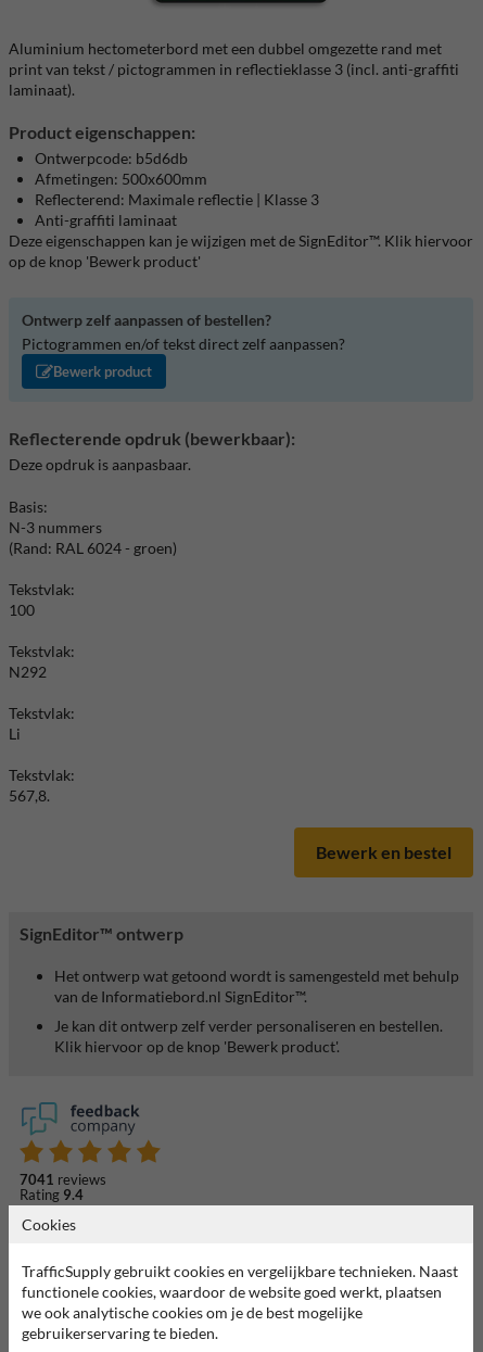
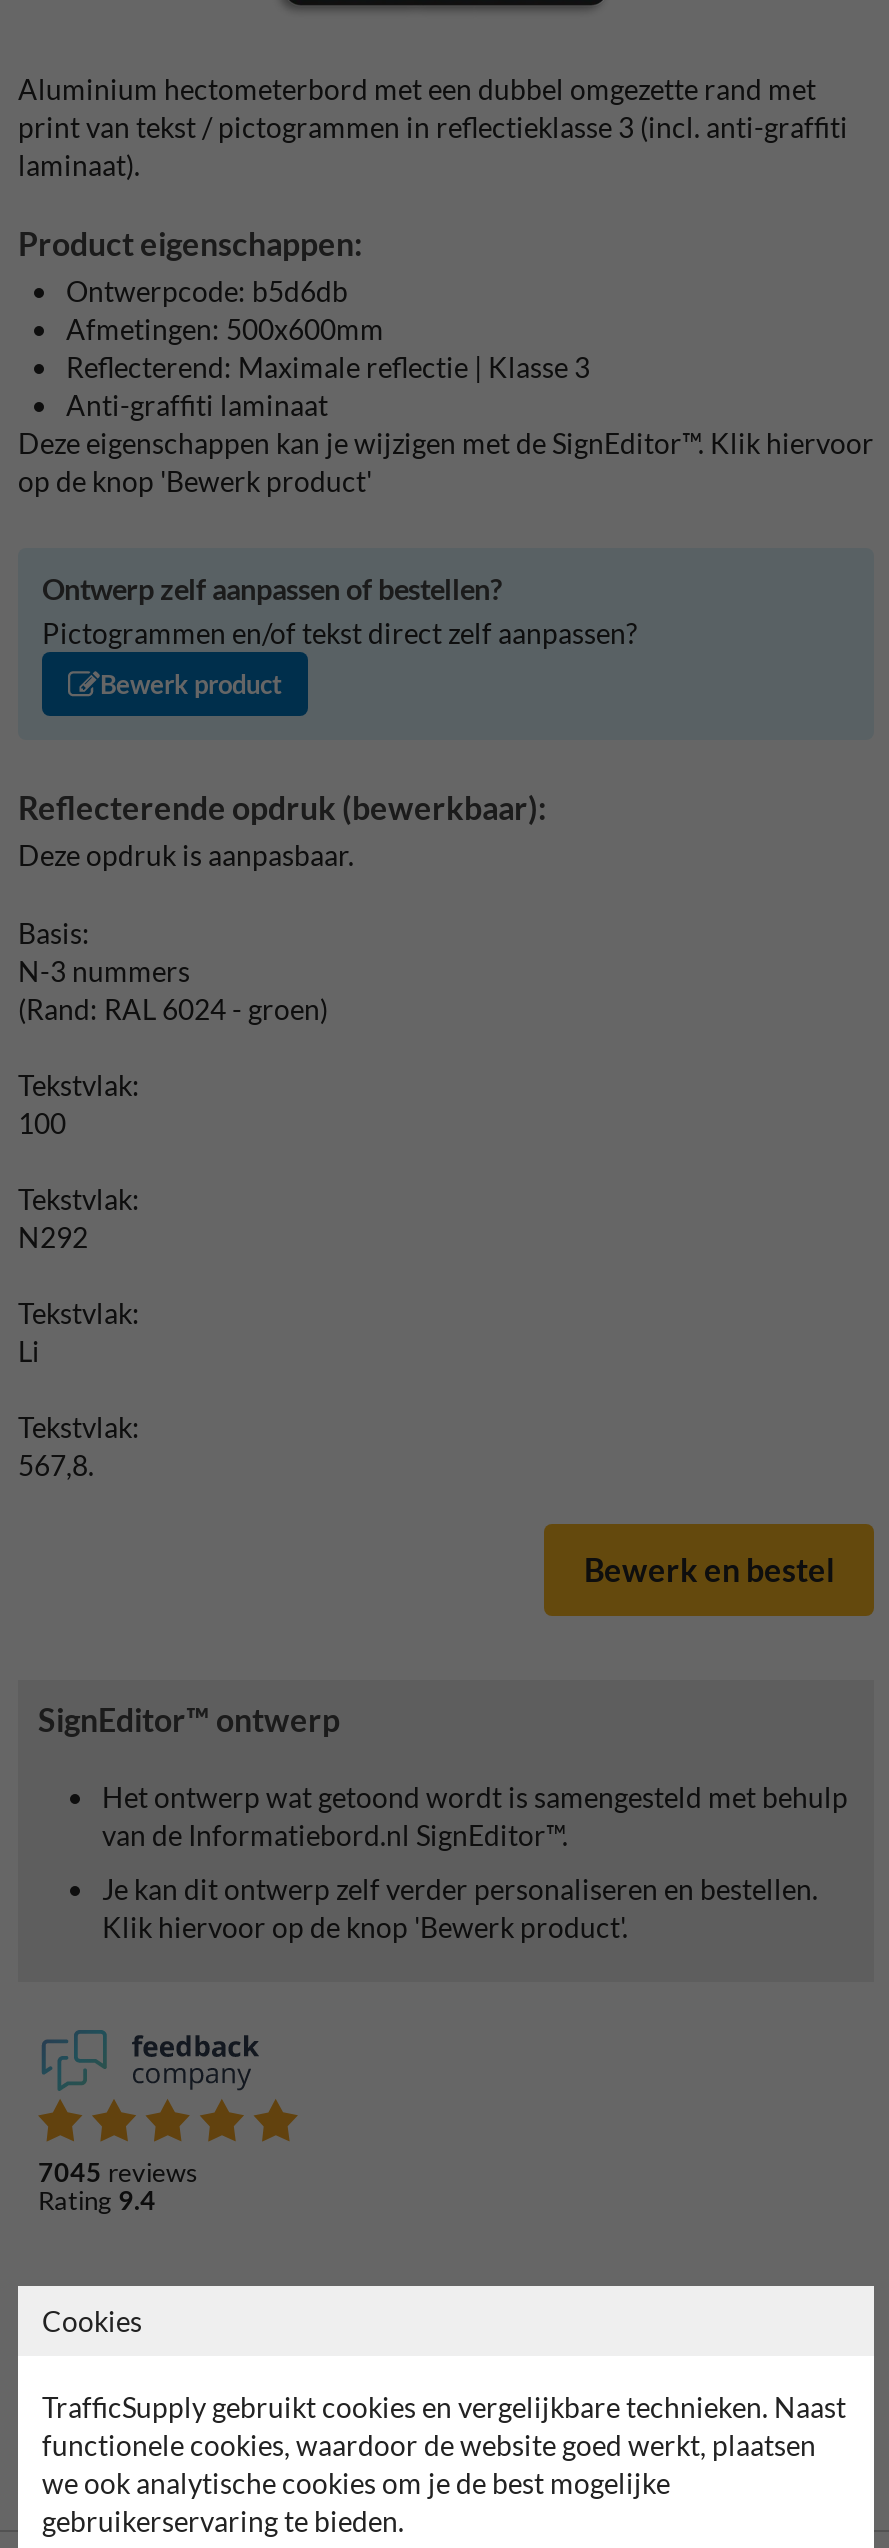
- 7041 reviews
+ 7045 reviews
